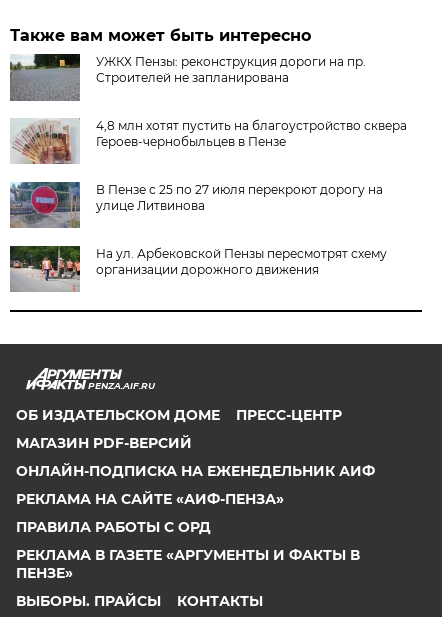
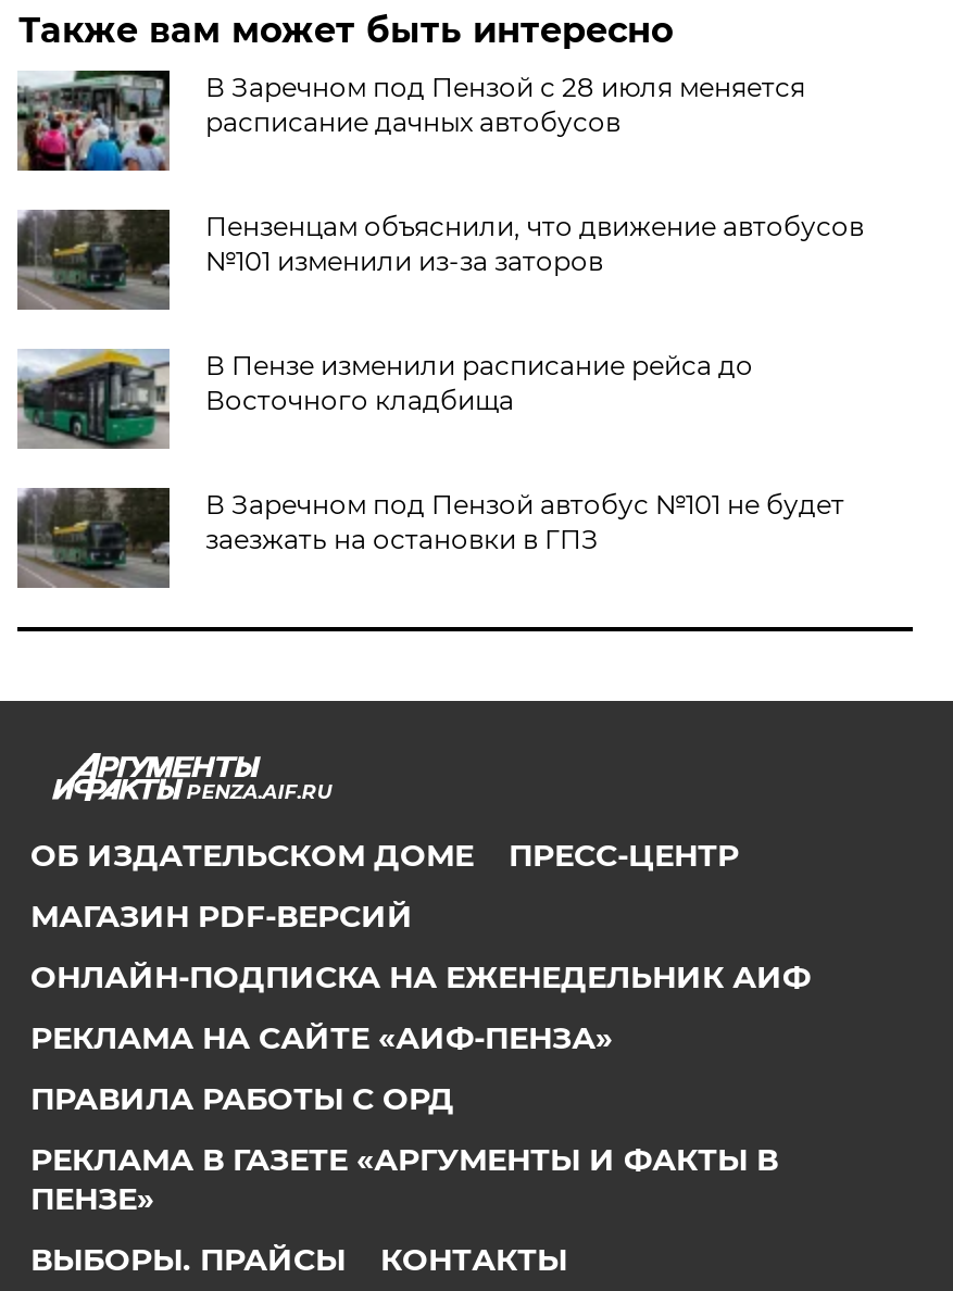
- [image]
- УЖКХ Пензы: реконструкция дороги на пр.
- Строителей не запланирована
+ [image]
+ В Заречном под Пензой с 28 июля меняется
+ расписание дачных автобусов

- [image]
- 4,8 млн хотят пустить на благоустройство сквера
- Героев-чернобыльцев в Пензе
+ [image]
+ Пензенцам объяснили, что движение автобусов
+ №101 изменили из-за заторов

- [image]
- В Пензе с 25 по 27 июля перекроют дорогу на
- улице Литвинова
+ [image]
+ В Пензе изменили расписание рейса до
+ Восточного кладбища

- [image]
- На ул. Арбековской Пензы пересмотрят схему
- организации дорожного движения
+ [image]
+ В Заречном под Пензой автобус №101 не будет
+ заезжать на остановки в ГПЗ
